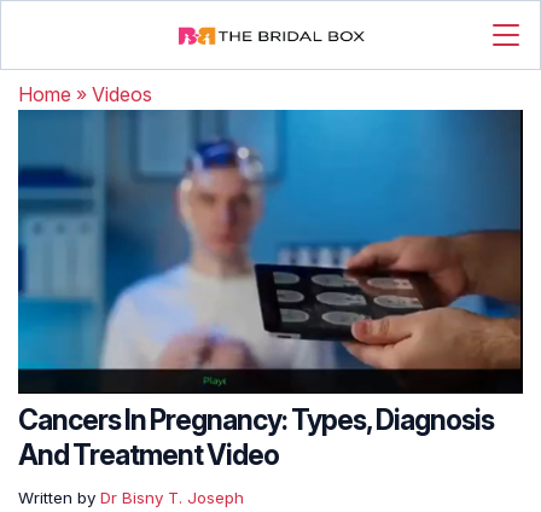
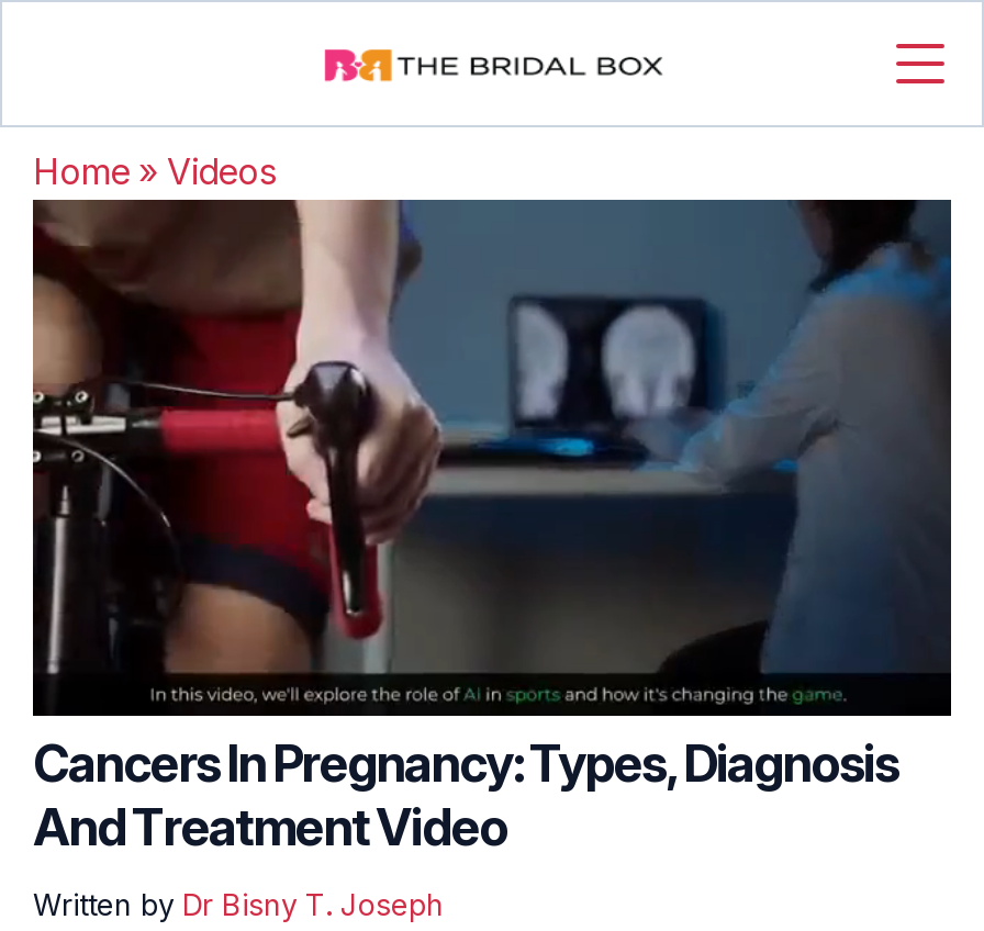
- [image]
+ [image]
